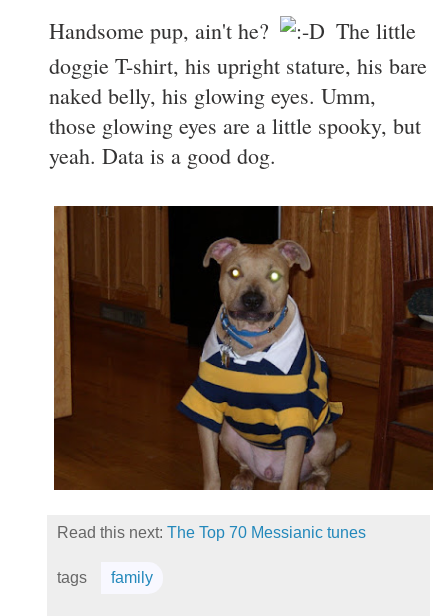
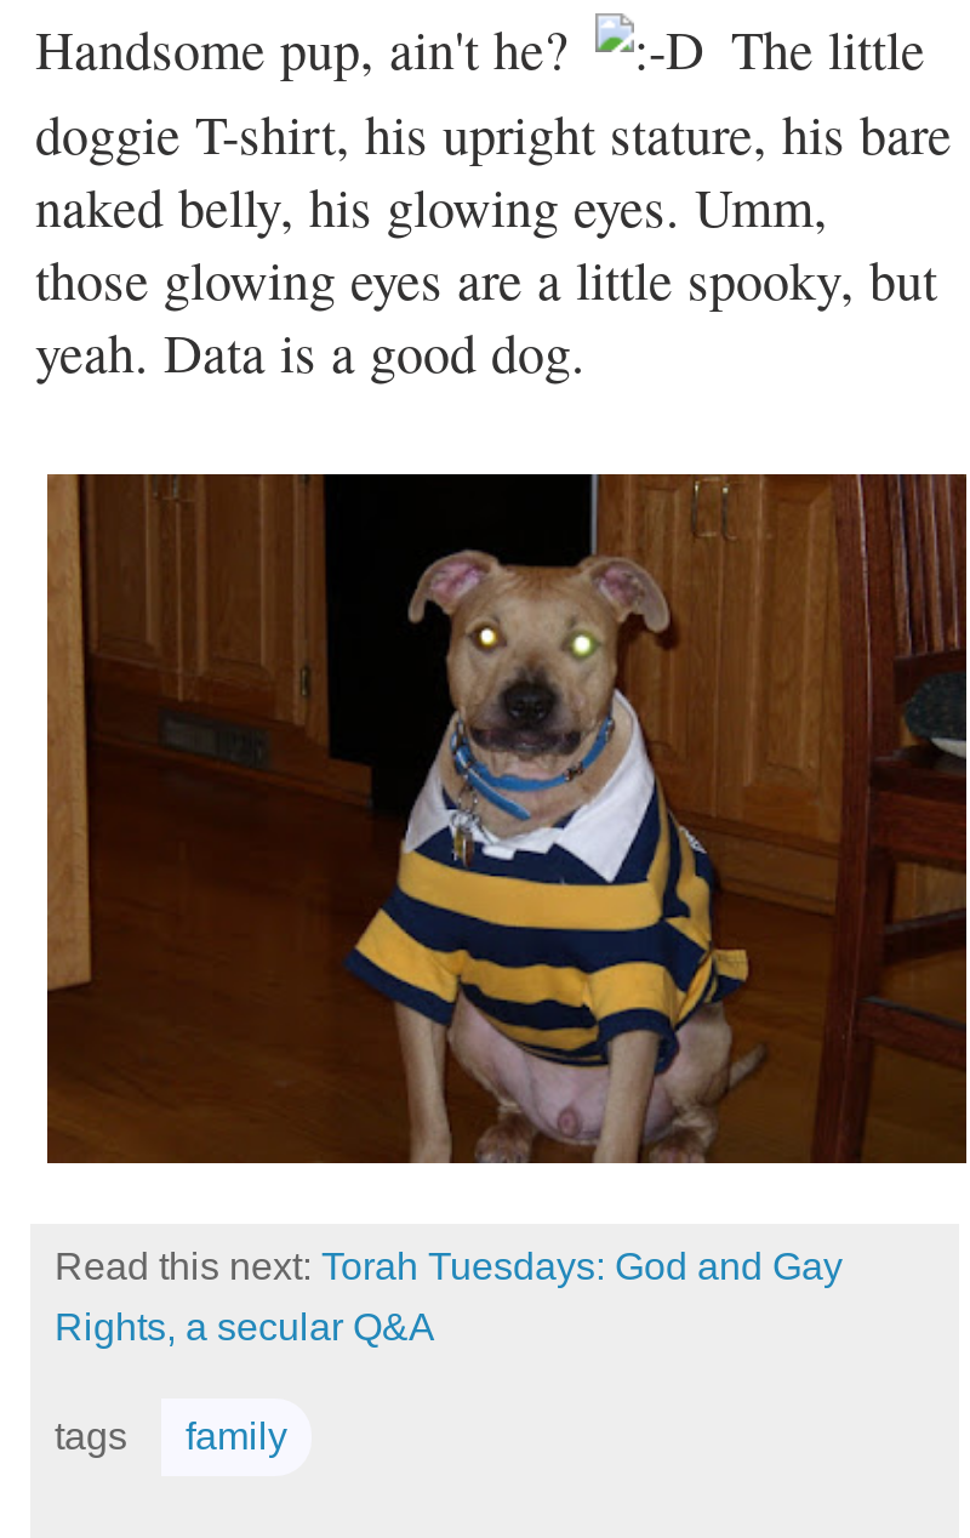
- Read this next: The Top 70 Messianic tunes
+ Read this next: Torah Tuesdays: God and Gay
+ Rights, a secular Q&A
